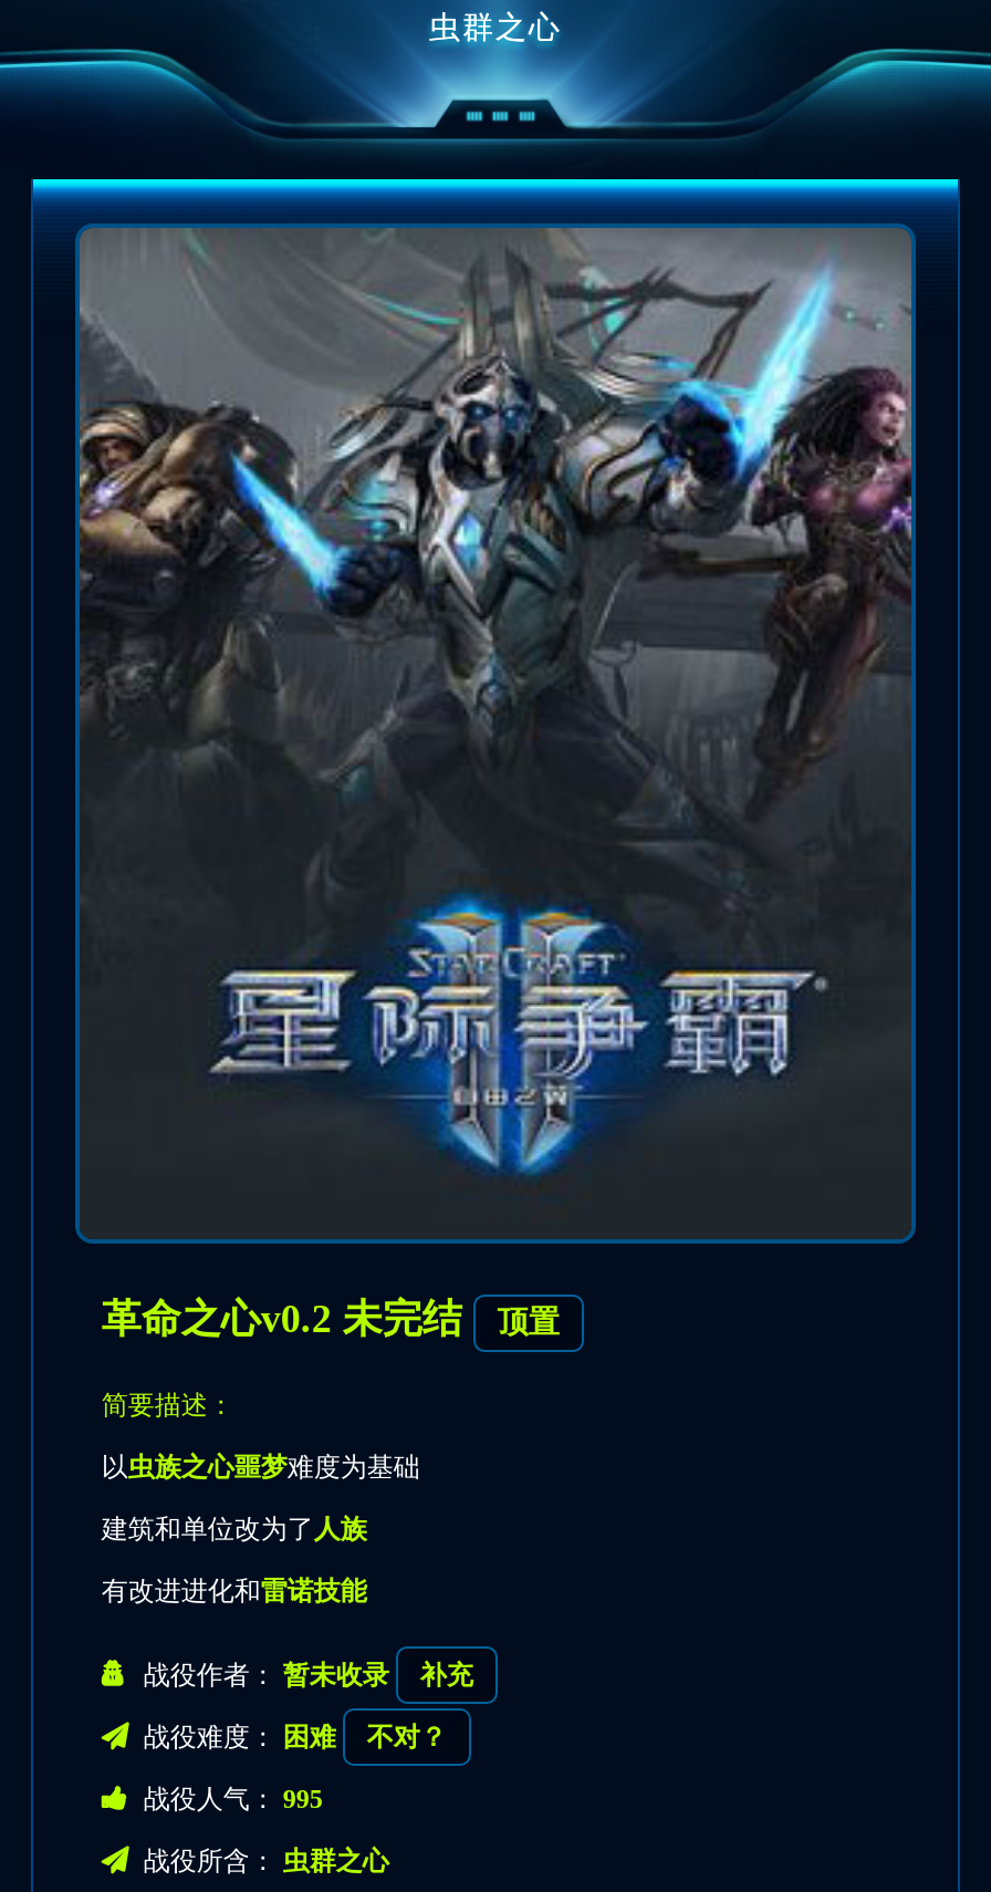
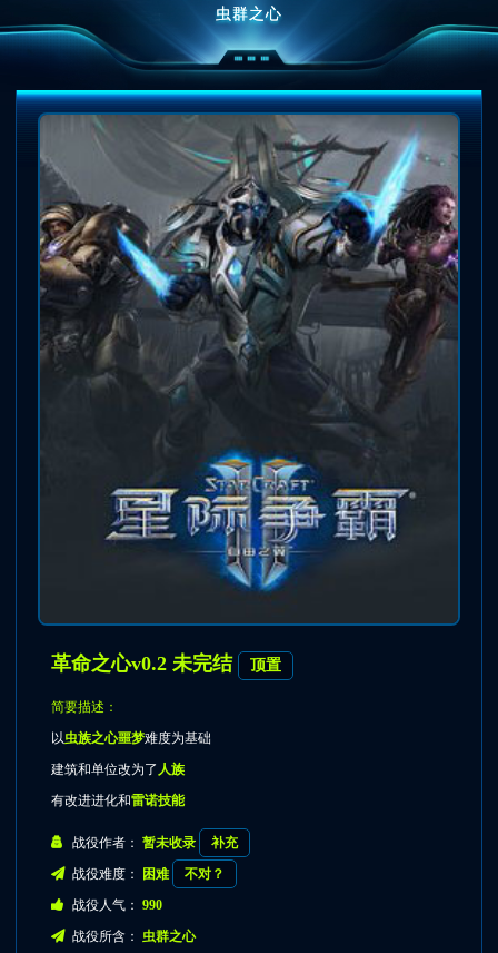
- 战役人气： 995
+ 战役人气： 990
